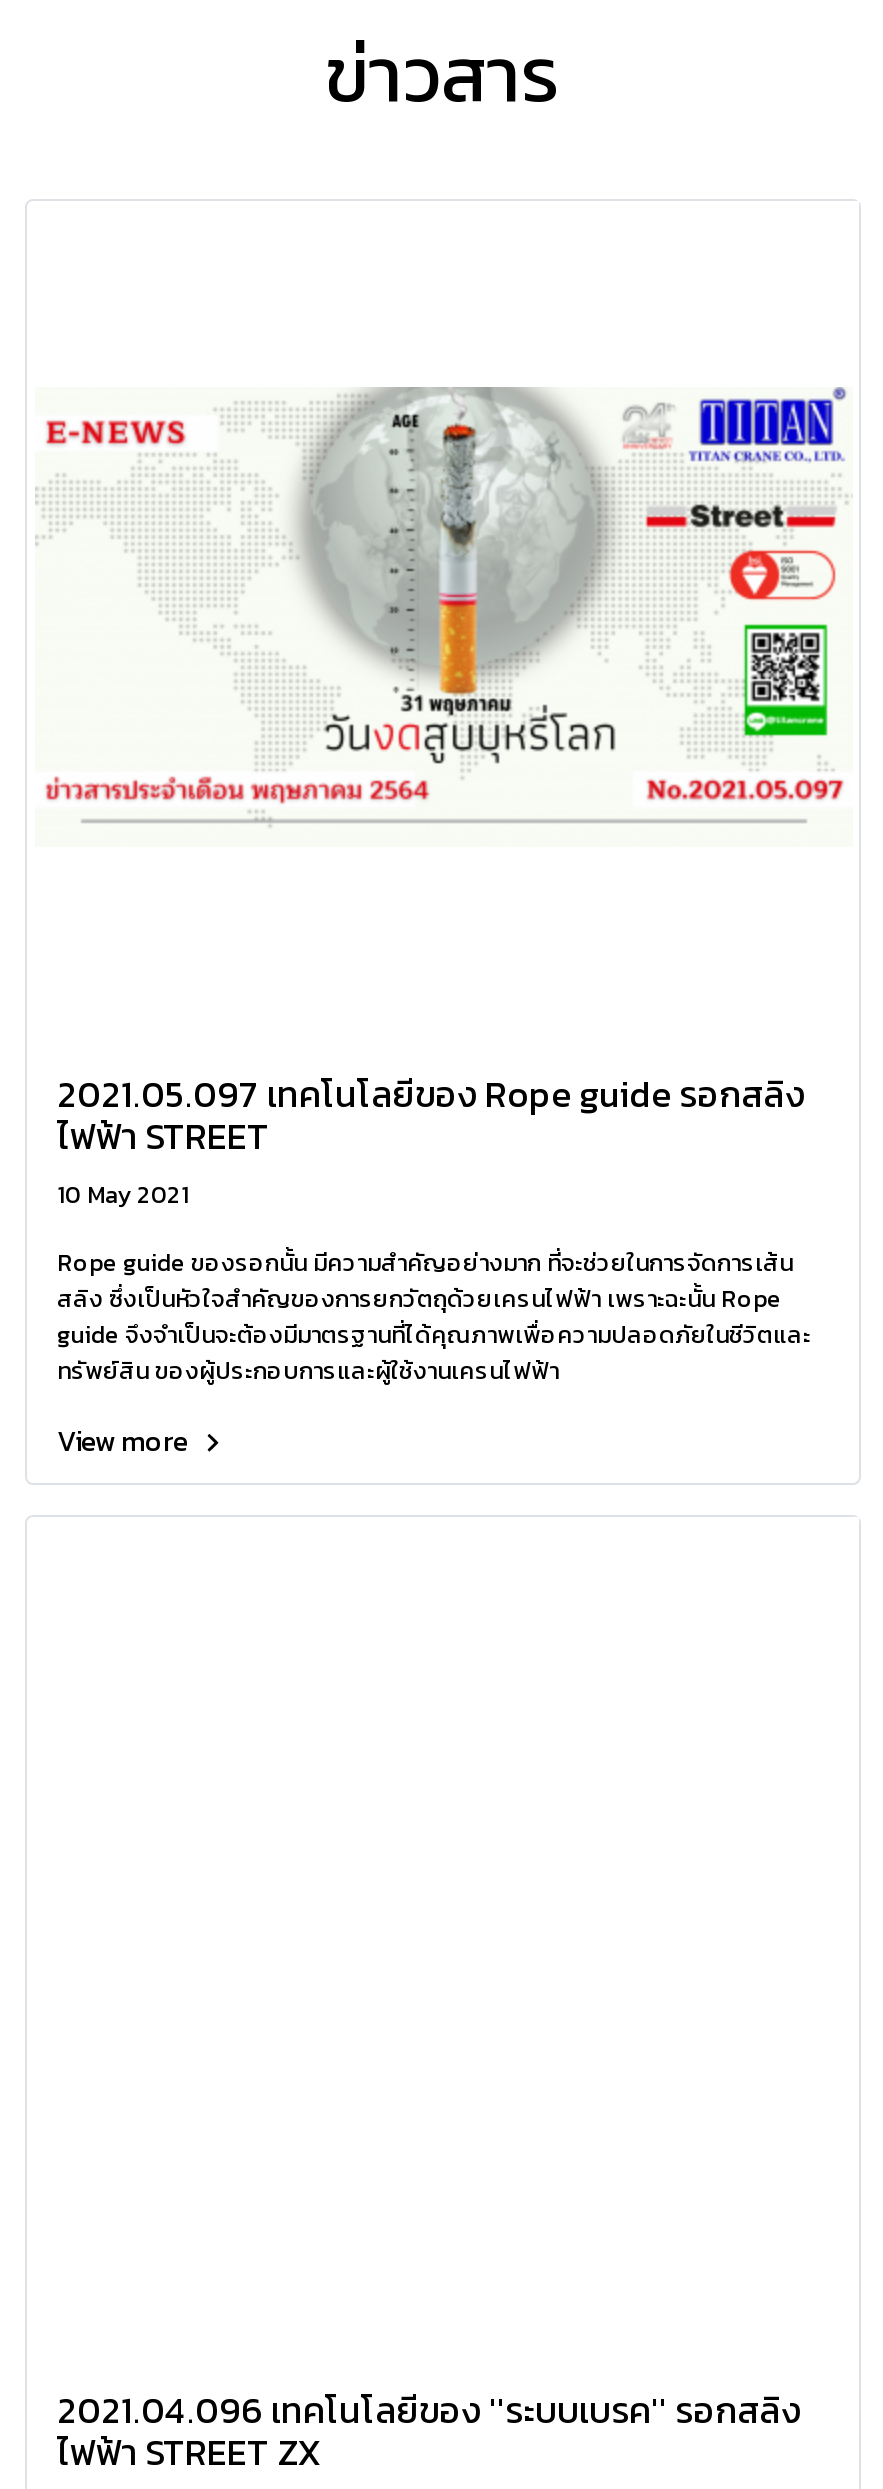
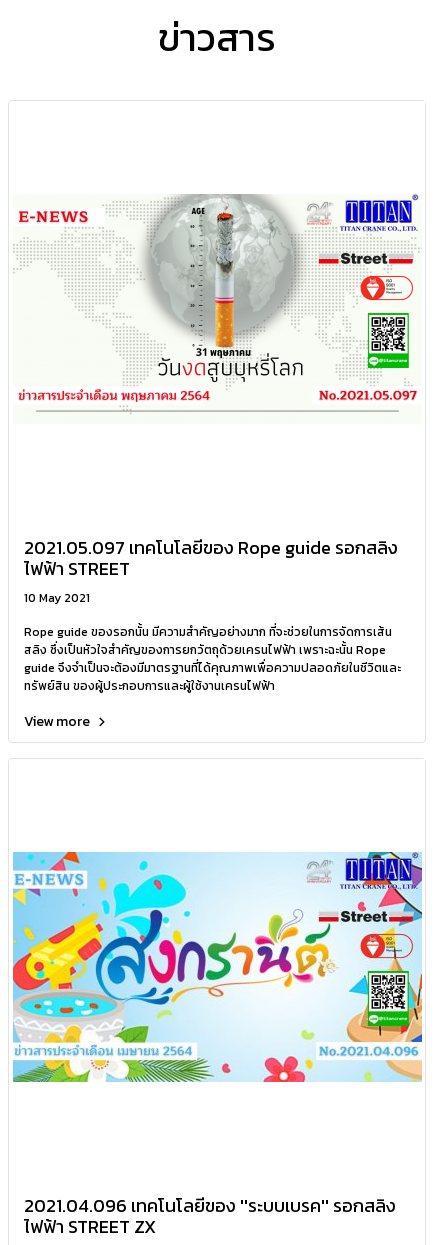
+ [image]
